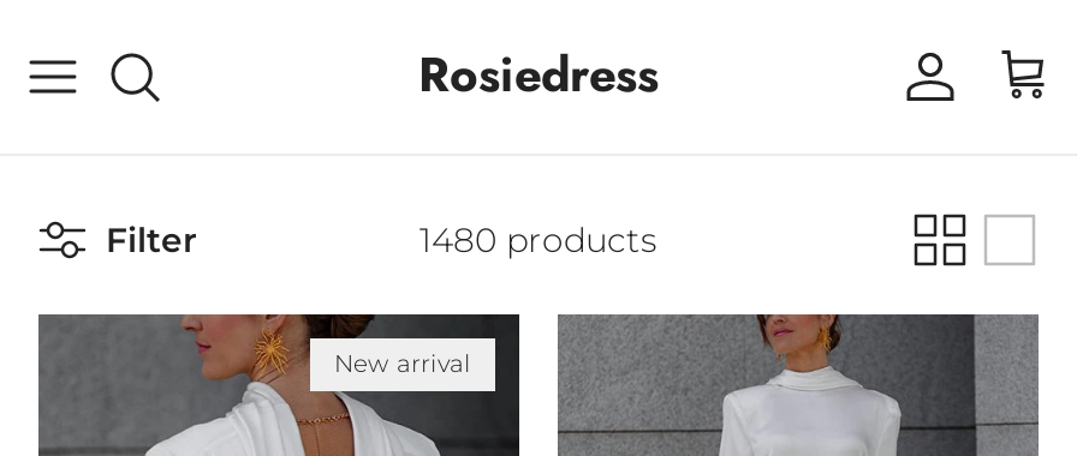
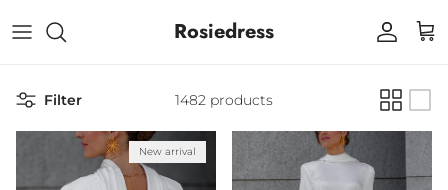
- 1480 products
+ 1482 products
